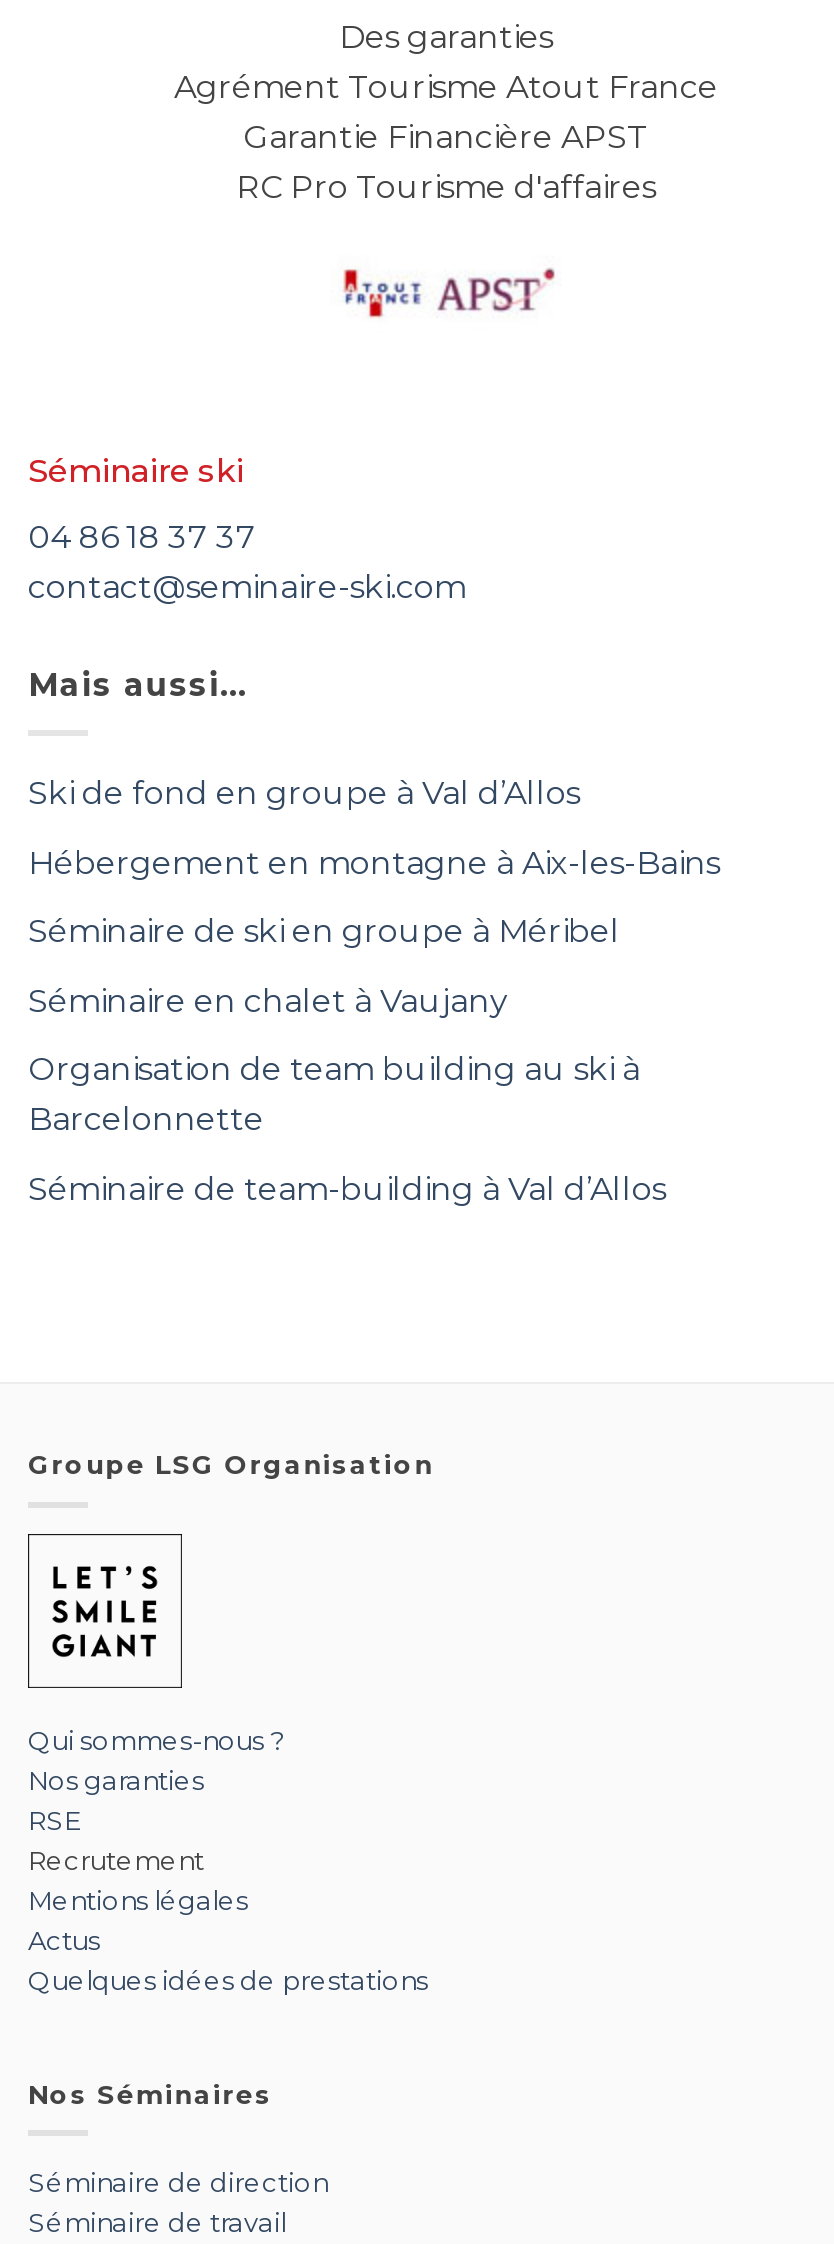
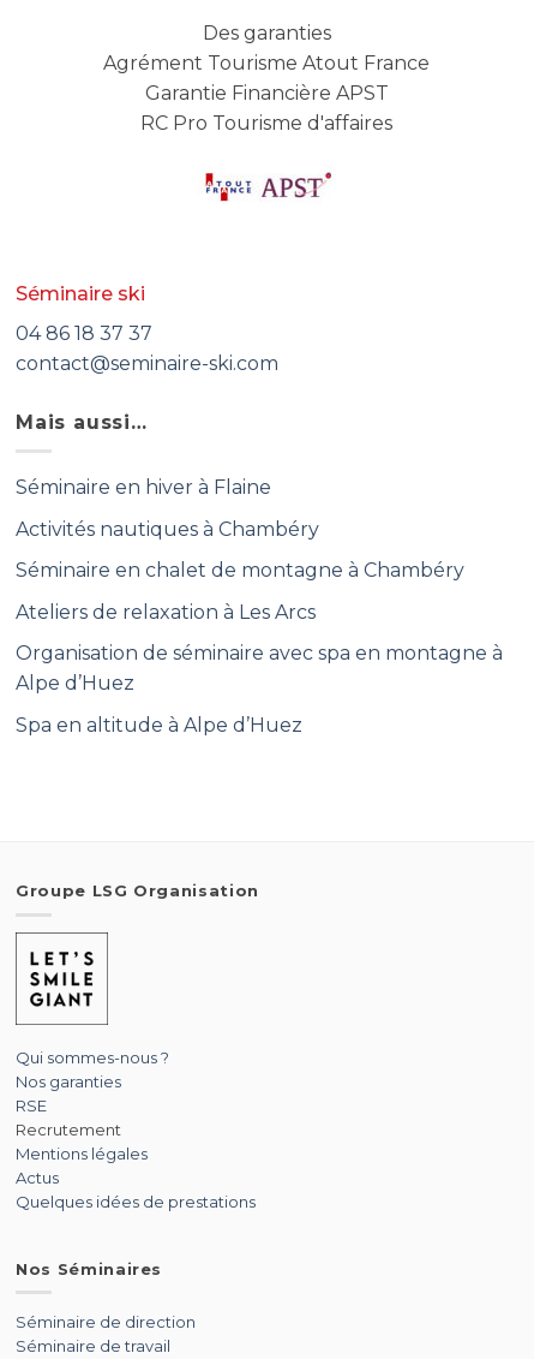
- Ski de fond en groupe à Val d’Allos
+ Séminaire en hiver à Flaine

- Hébergement en montagne à Aix-les-Bains
+ Activités nautiques à Chambéry

- Séminaire de ski en groupe à Méribel
+ Séminaire en chalet de montagne à Chambéry

- Séminaire en chalet à Vaujany
+ Ateliers de relaxation à Les Arcs

- Organisation de team building au ski à
- Barcelonnette
+ Organisation de séminaire avec spa en montagne à
+ Alpe d’Huez

- Séminaire de team-building à Val d’Allos
+ Spa en altitude à Alpe d’Huez
